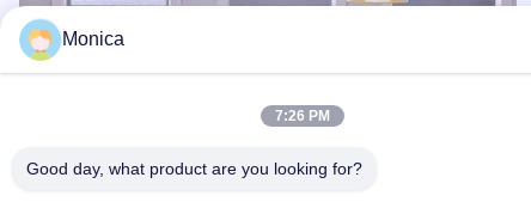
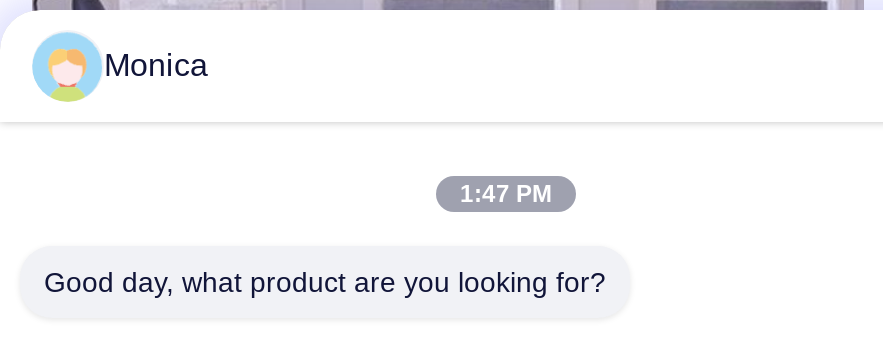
- 7:26 PM
+ 1:47 PM
